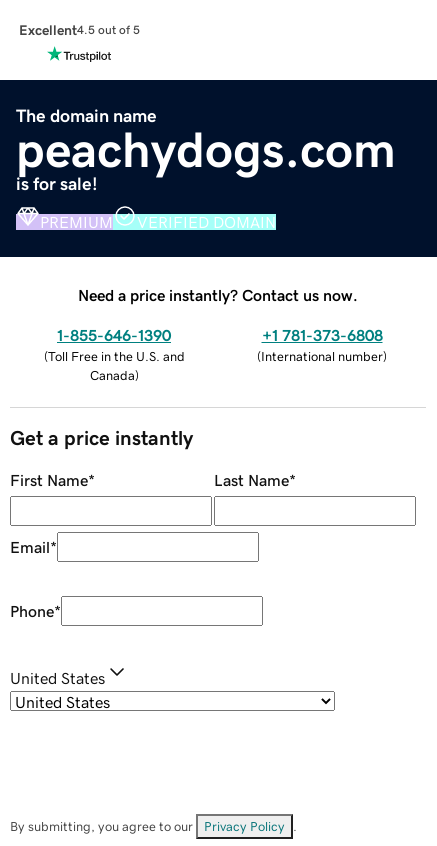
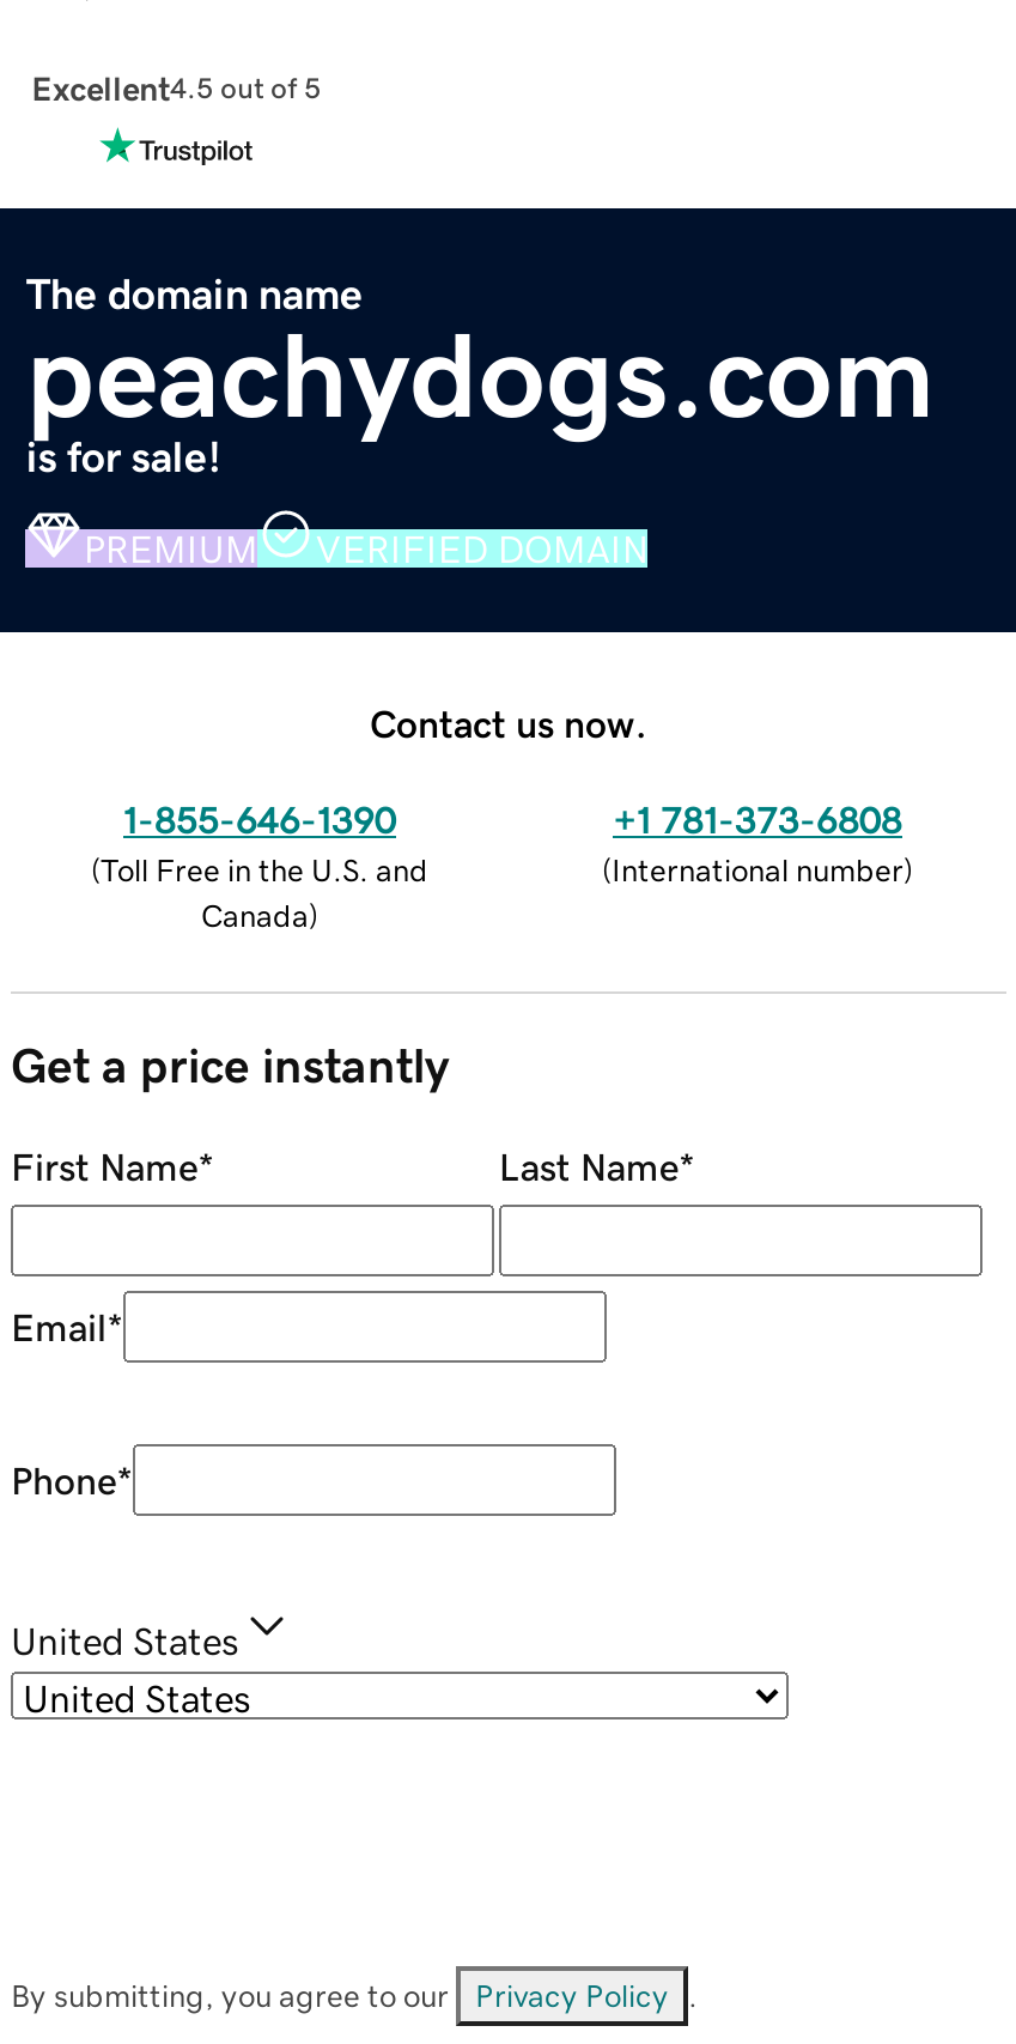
- Need a price instantly? Contact us now.
+ Contact us now.
